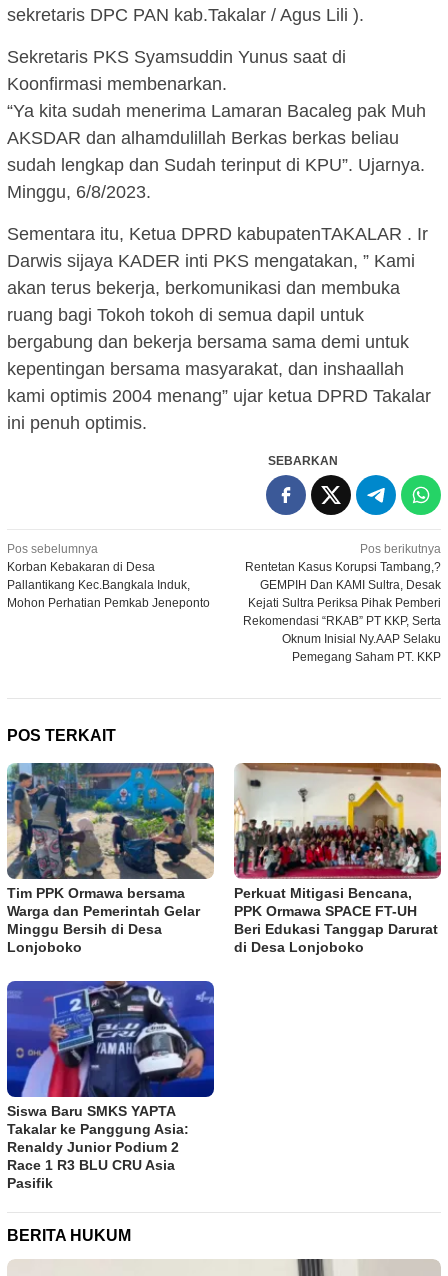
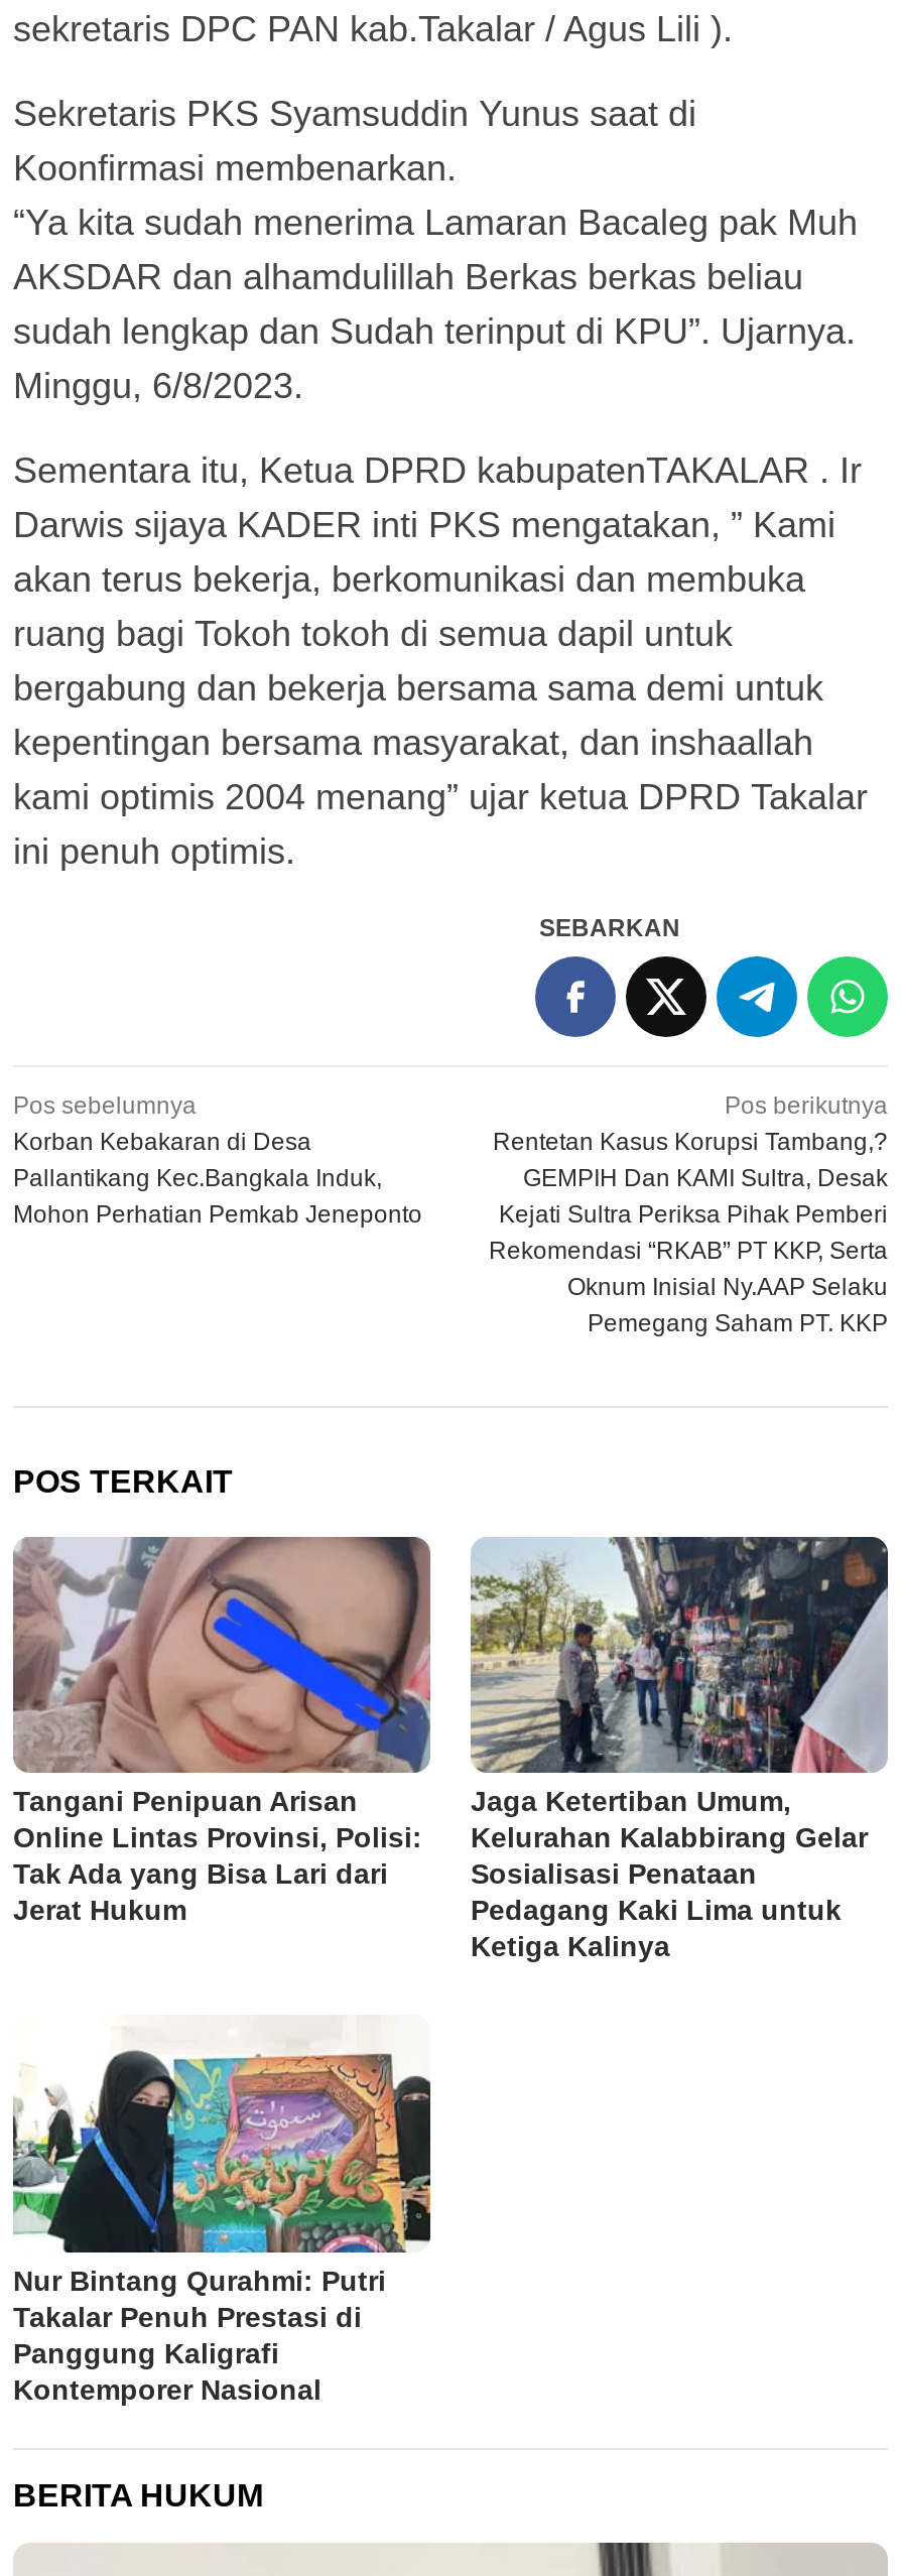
- [image]
- Tim PPK Ormawa bersama
- Warga dan Pemerintah Gelar
- Minggu Bersih di Desa
- Lonjoboko
+ [image]
+ Tangani Penipuan Arisan
+ Online Lintas Provinsi, Polisi:
+ Tak Ada yang Bisa Lari dari
+ Jerat Hukum

- [image]
- Perkuat Mitigasi Bencana,
- PPK Ormawa SPACE FT-UH
- Beri Edukasi Tanggap Darurat
- di Desa Lonjoboko
+ [image]
+ Jaga Ketertiban Umum,
+ Kelurahan Kalabbirang Gelar
+ Sosialisasi Penataan
+ Pedagang Kaki Lima untuk
+ Ketiga Kalinya

- [image]
- Siswa Baru SMKS YAPTA
- Takalar ke Panggung Asia:
- Renaldy Junior Podium 2
- Race 1 R3 BLU CRU Asia
- Pasifik
+ [image]
+ Nur Bintang Qurahmi: Putri
+ Takalar Penuh Prestasi di
+ Panggung Kaligrafi
+ Kontemporer Nasional
